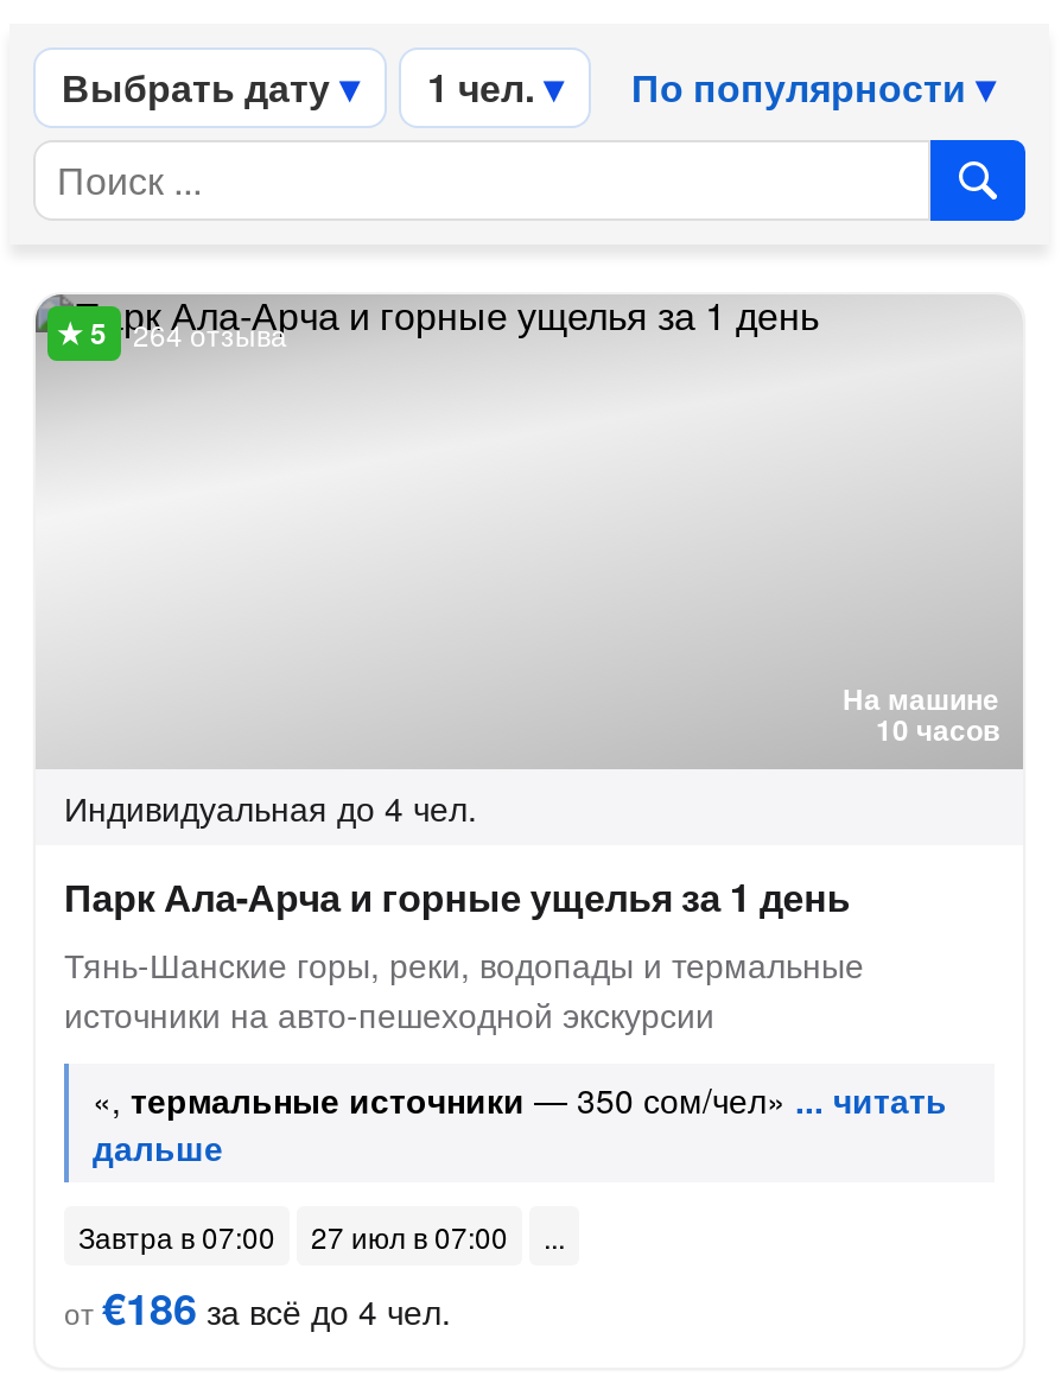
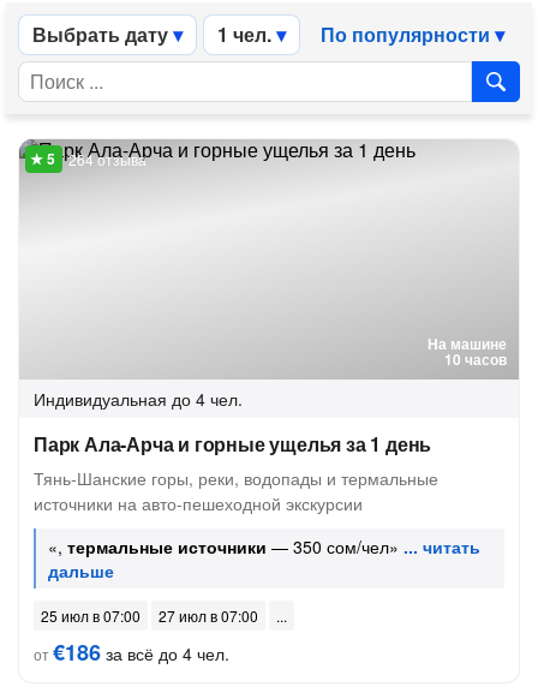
- Завтра в 07:00 27 июл в 07:00
+ 25 июл в 07:00 27 июл в 07:00
